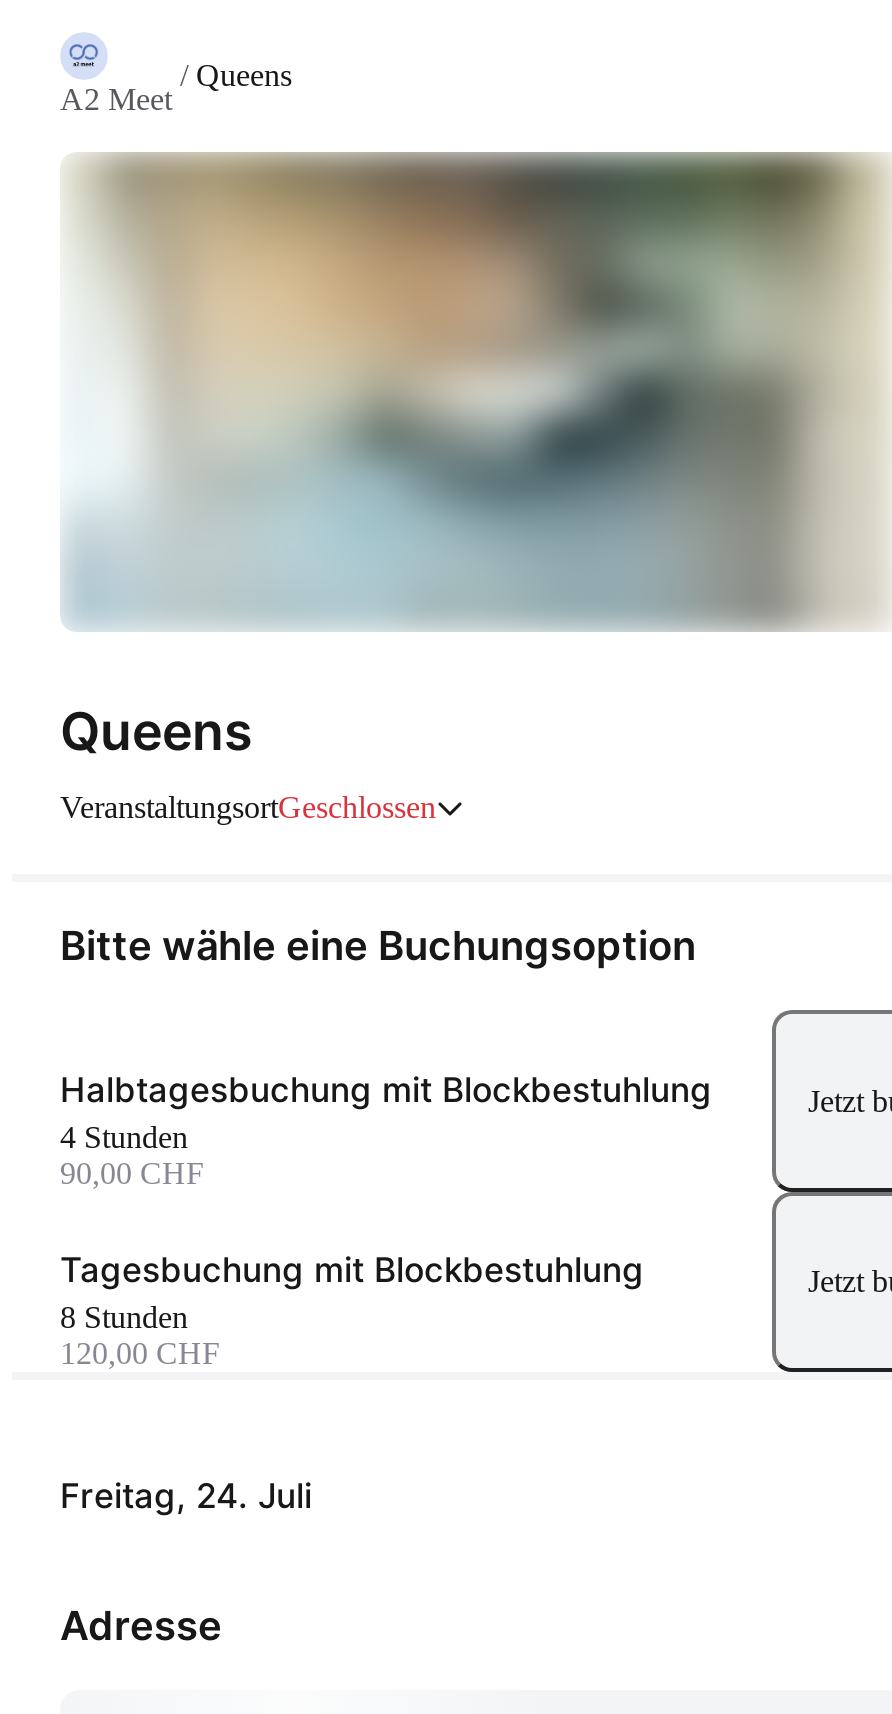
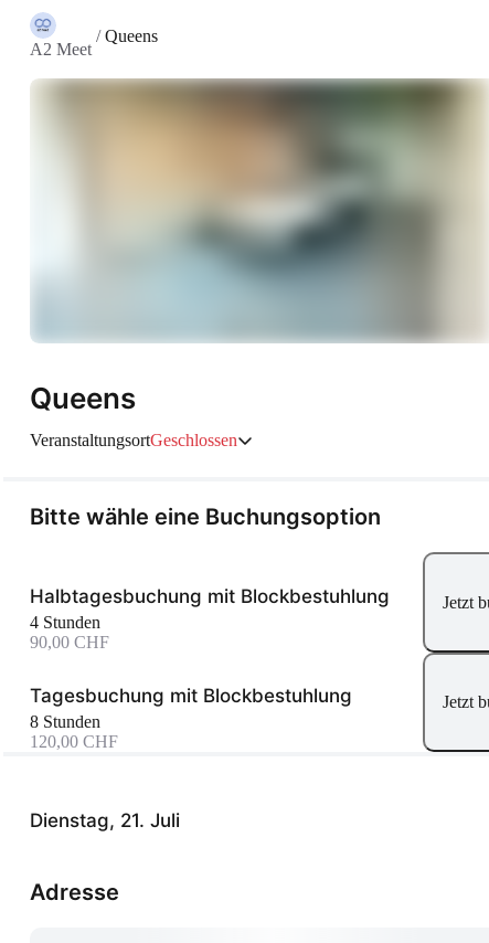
- Freitag, 24. Juli
+ Dienstag, 21. Juli
